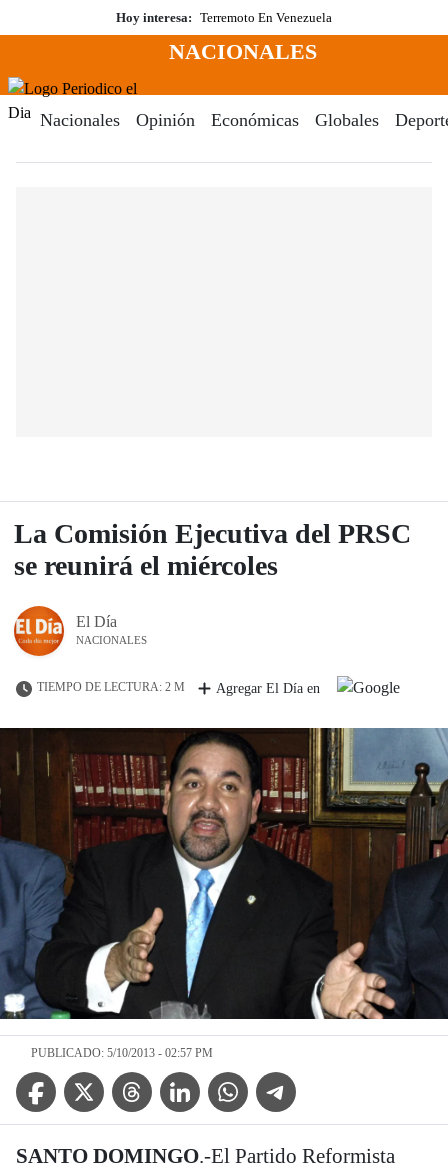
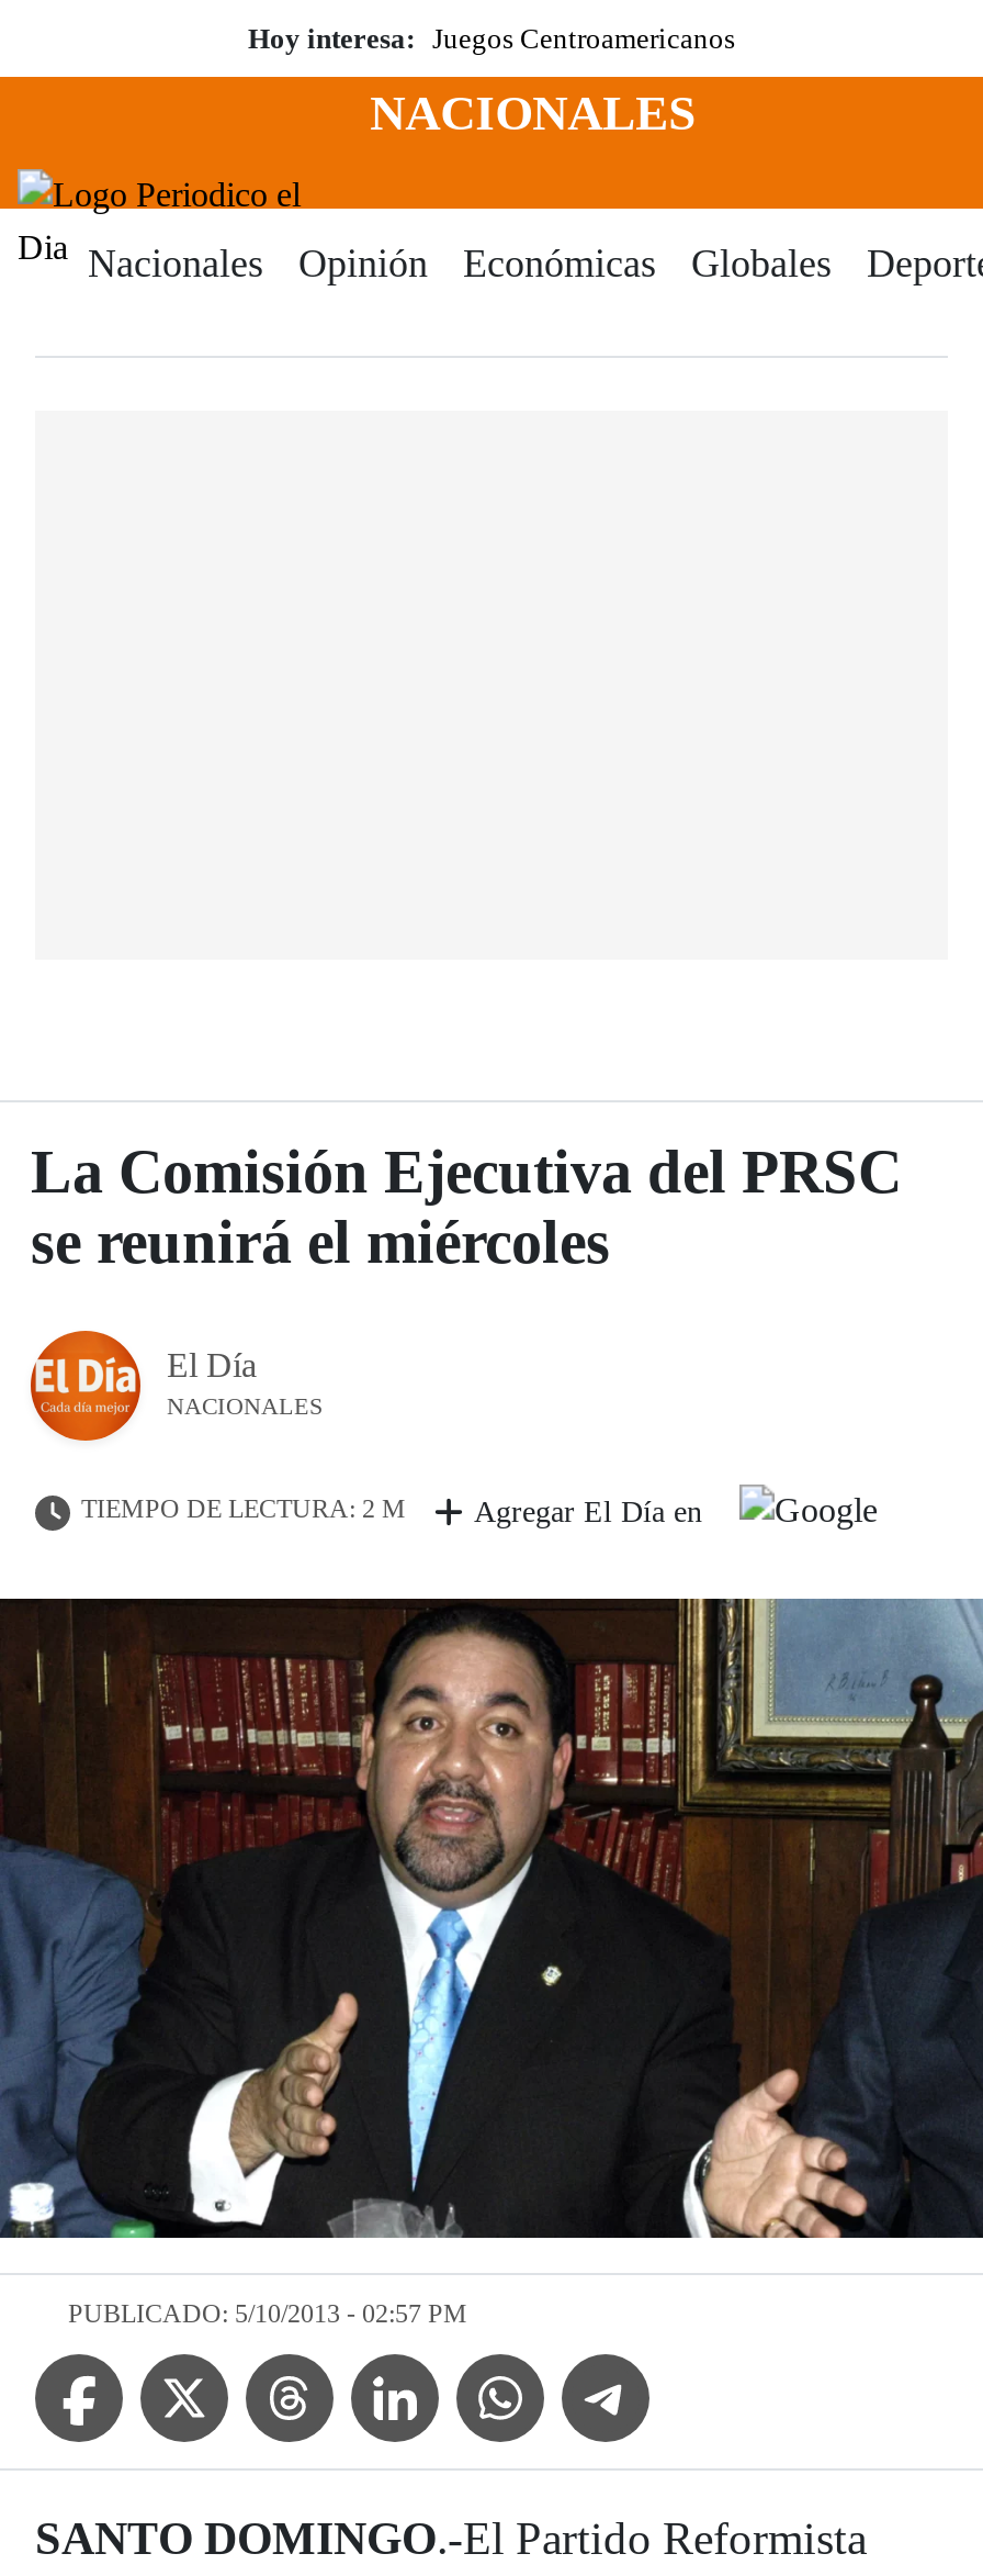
- Hoy interesa: Terremoto En Venezuela
+ Hoy interesa: Juegos Centroamericanos
